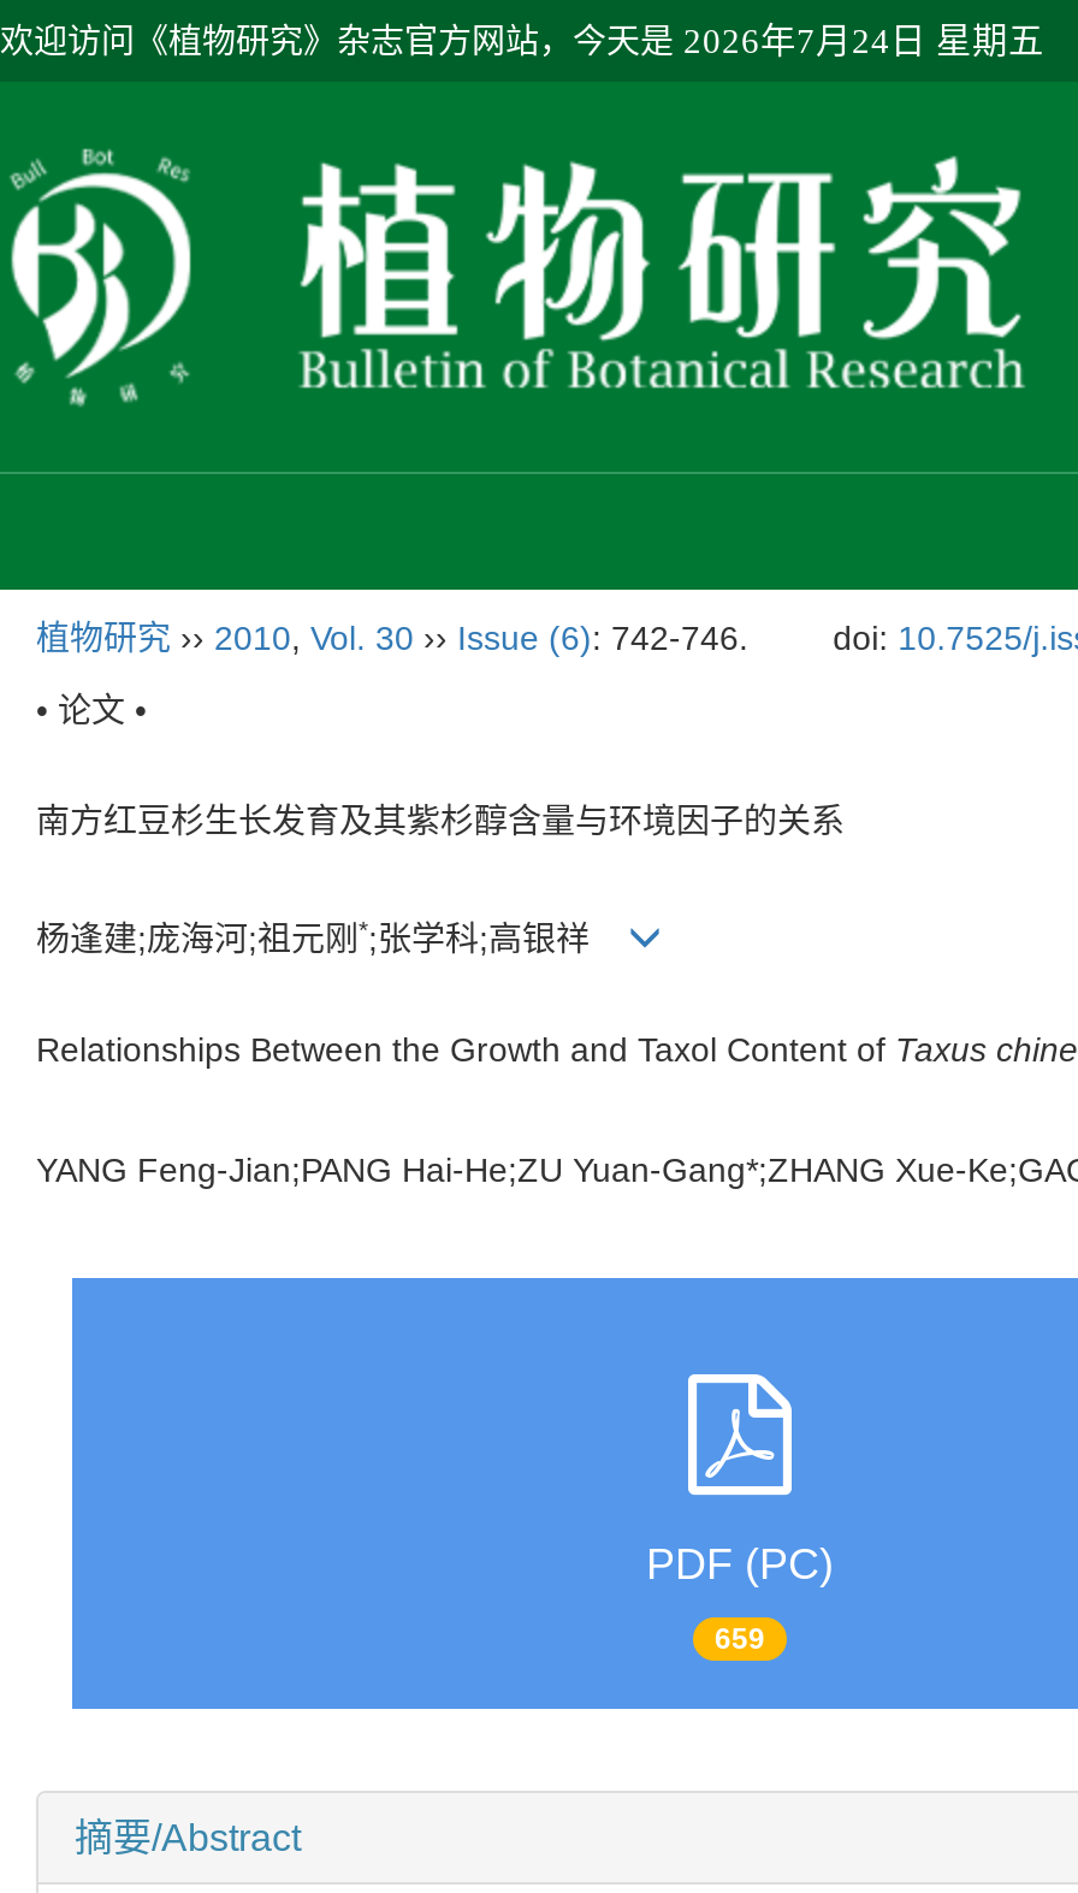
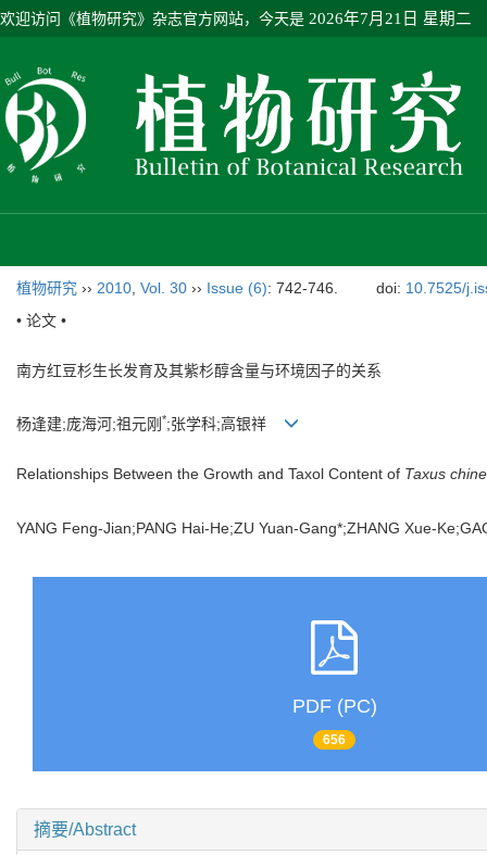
- 欢迎访问《植物研究》杂志官方网站，今天是2026年7月24日 星期五
+ 欢迎访问《植物研究》杂志官方网站，今天是2026年7月21日 星期二

- 659
+ 656
